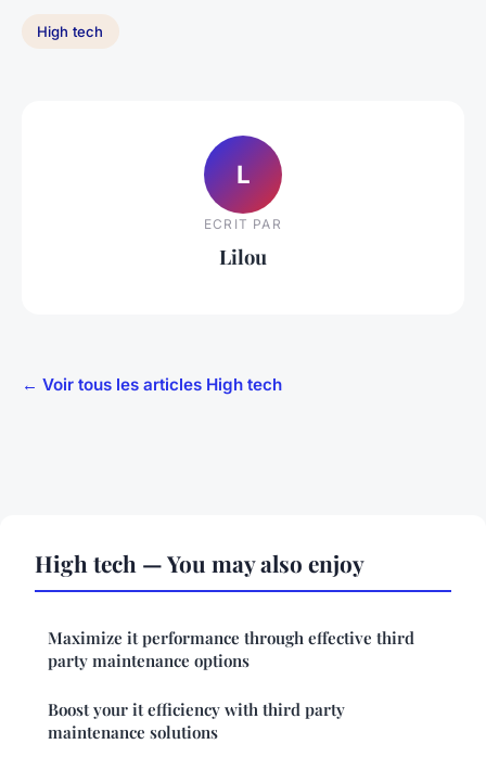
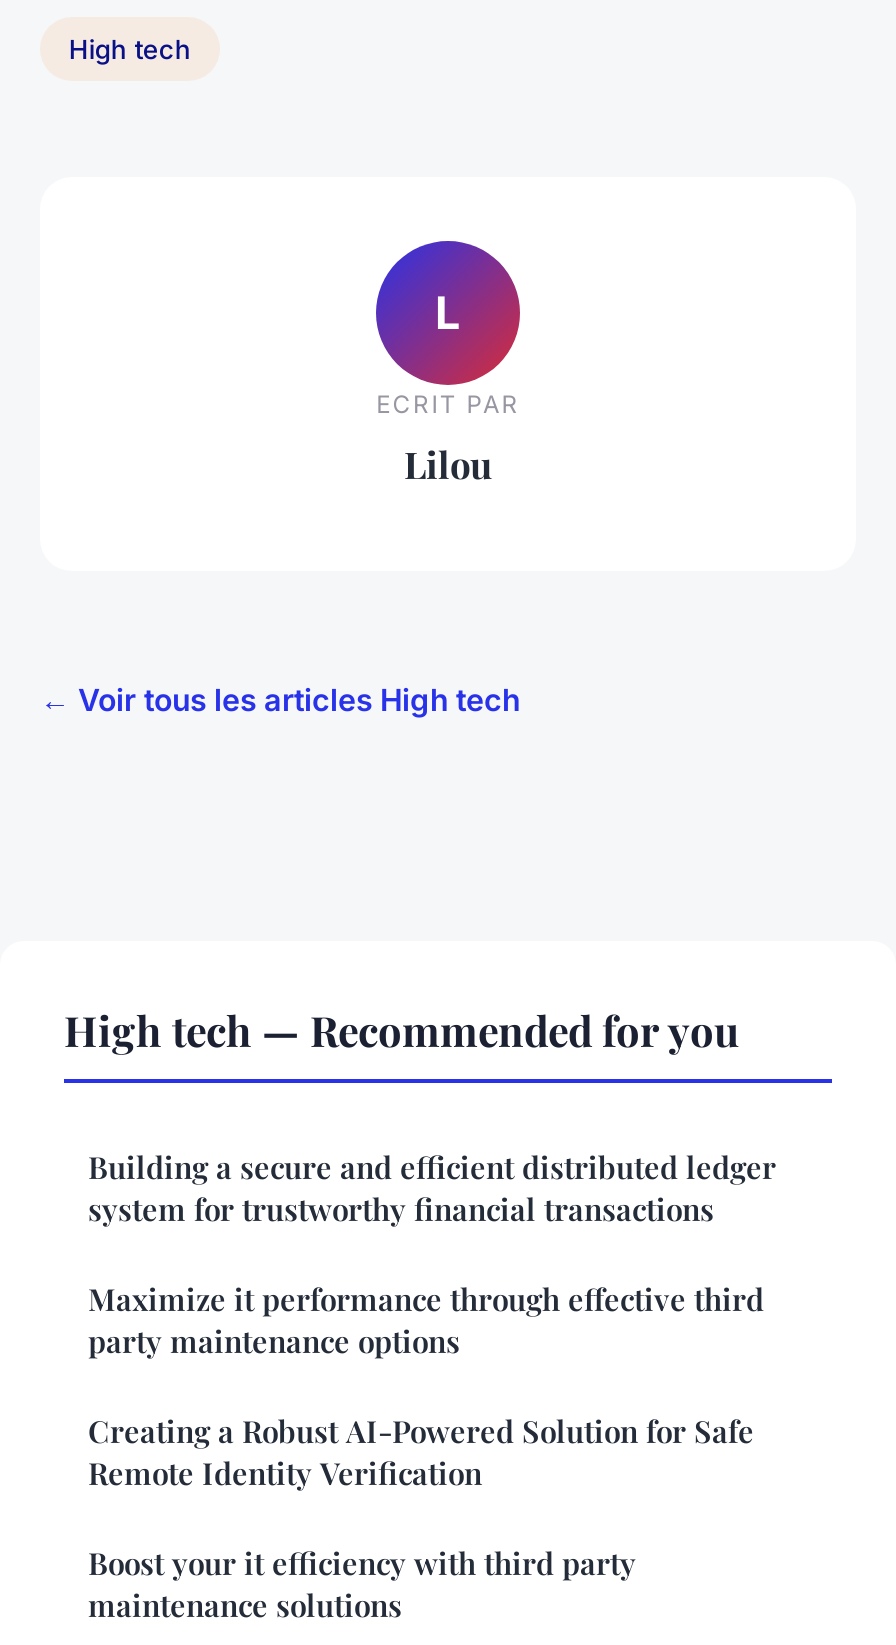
- High tech — You may also enjoy
+ High tech — Recommended for you
+ Building a secure and efficient distributed ledger
+ system for trustworthy financial transactions

+ Creating a Robust AI-Powered Solution for Safe
+ Remote Identity Verification
